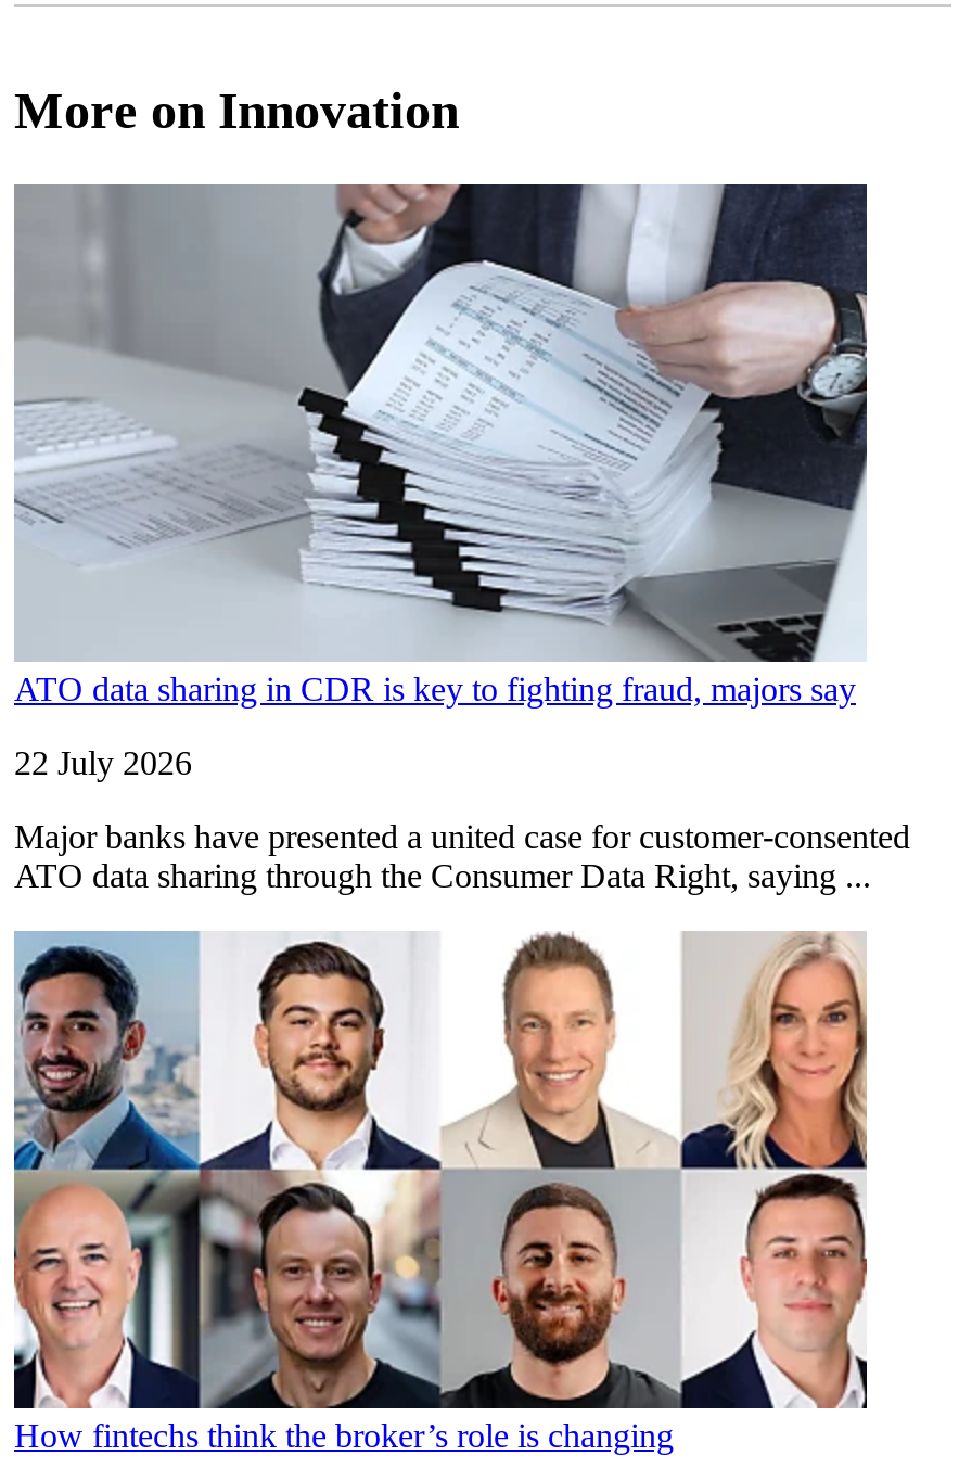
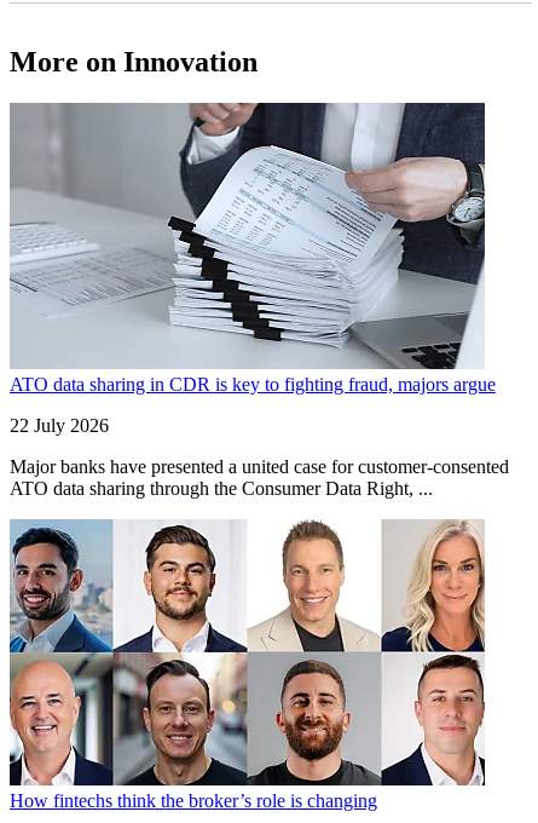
- ATO data sharing in CDR is key to fighting fraud, majors say
+ ATO data sharing in CDR is key to fighting fraud, majors argue

- ATO data sharing through the Consumer Data Right, saying ...
+ ATO data sharing through the Consumer Data Right, ...
